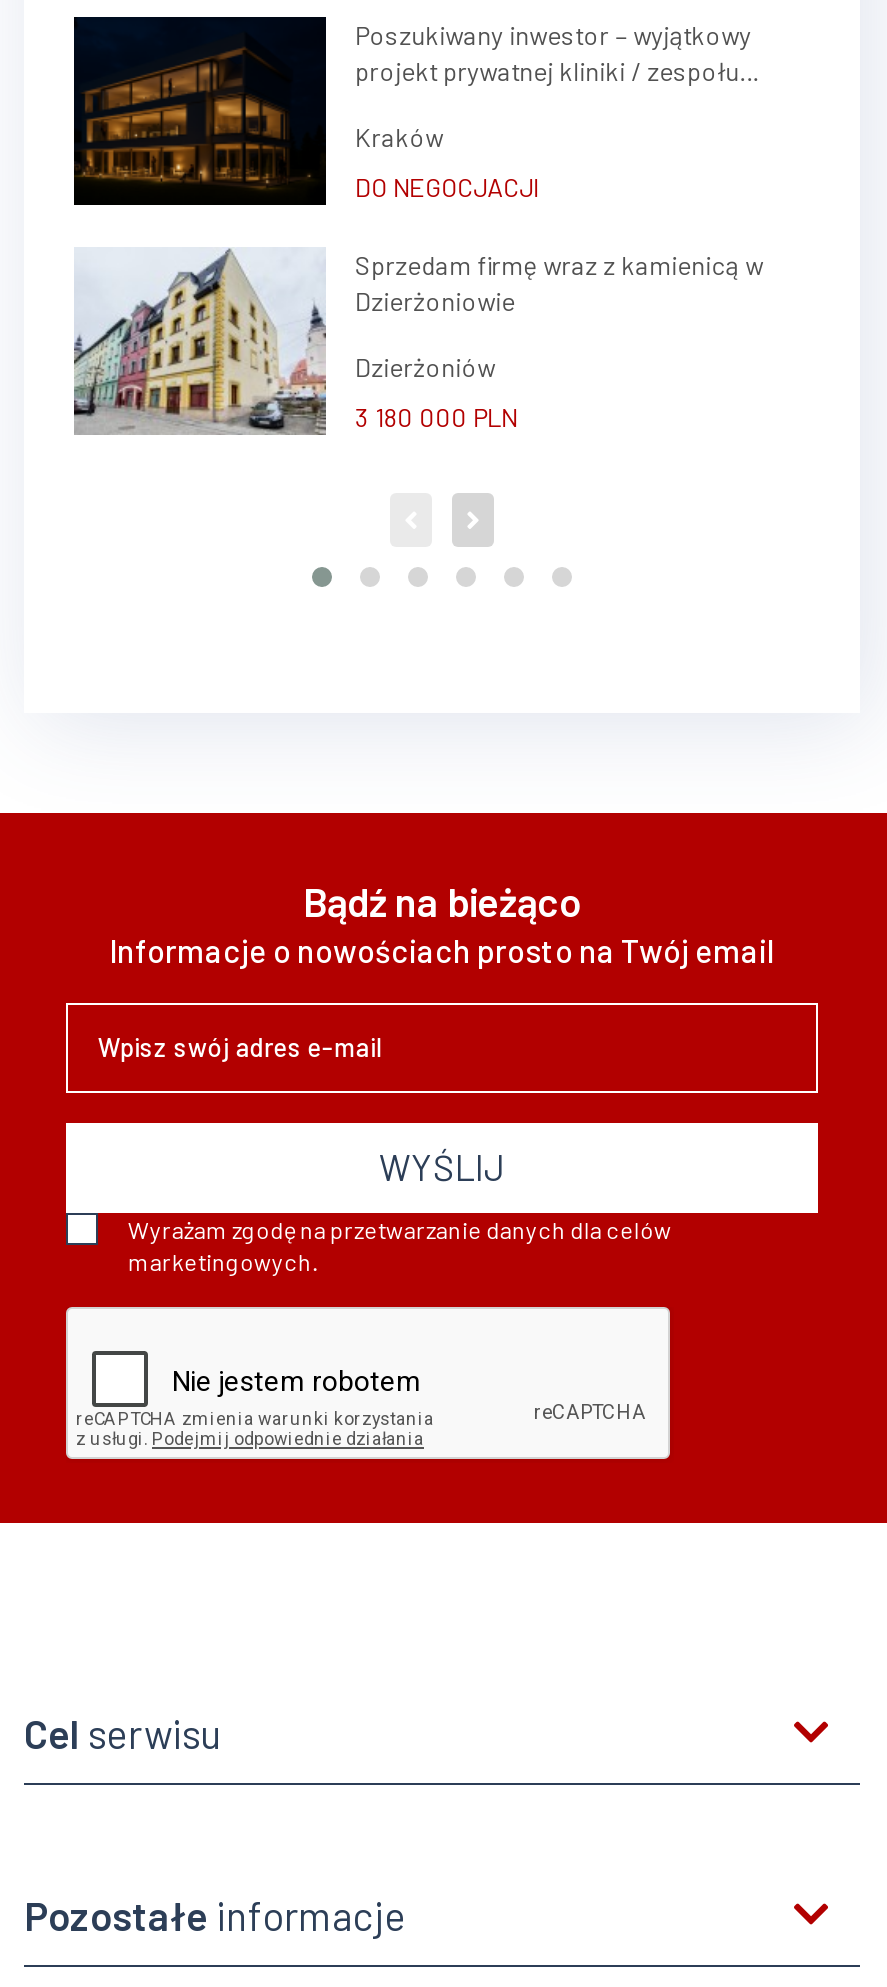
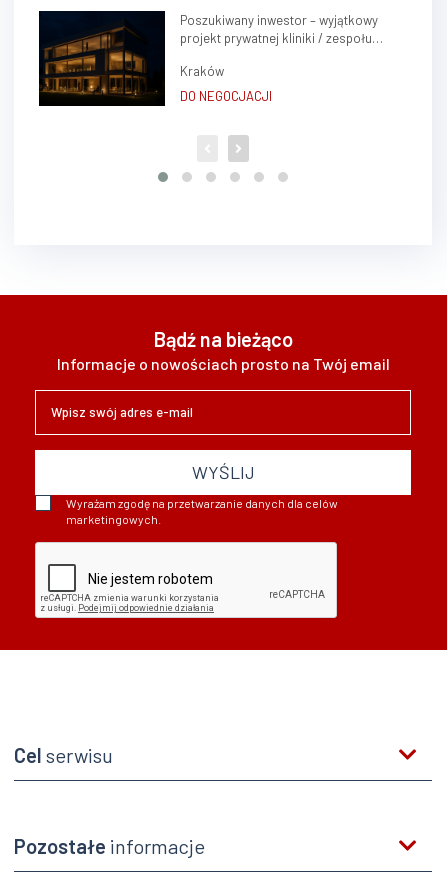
- [image]
- Sprzedam firmę wraz z kamienicą w
- Dzierżoniowie
- Dzierżoniów
- 3 180 000 PLN
